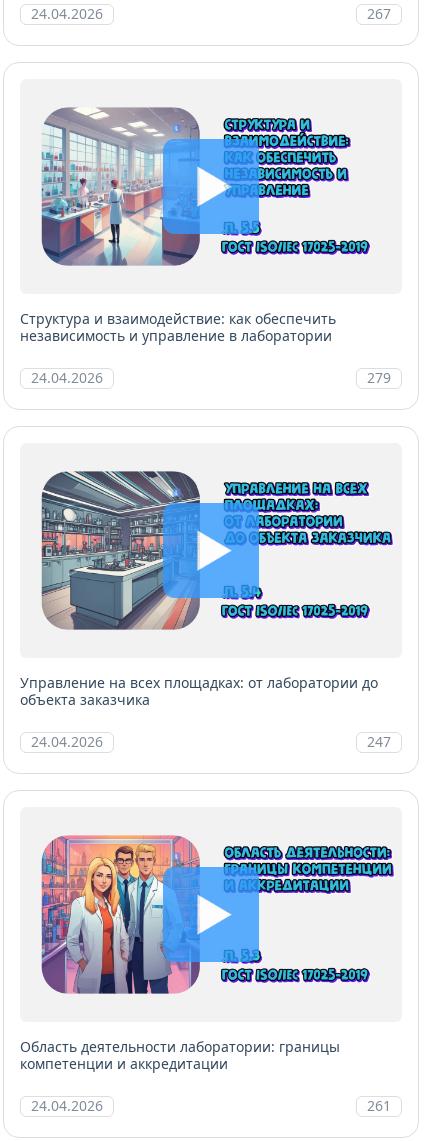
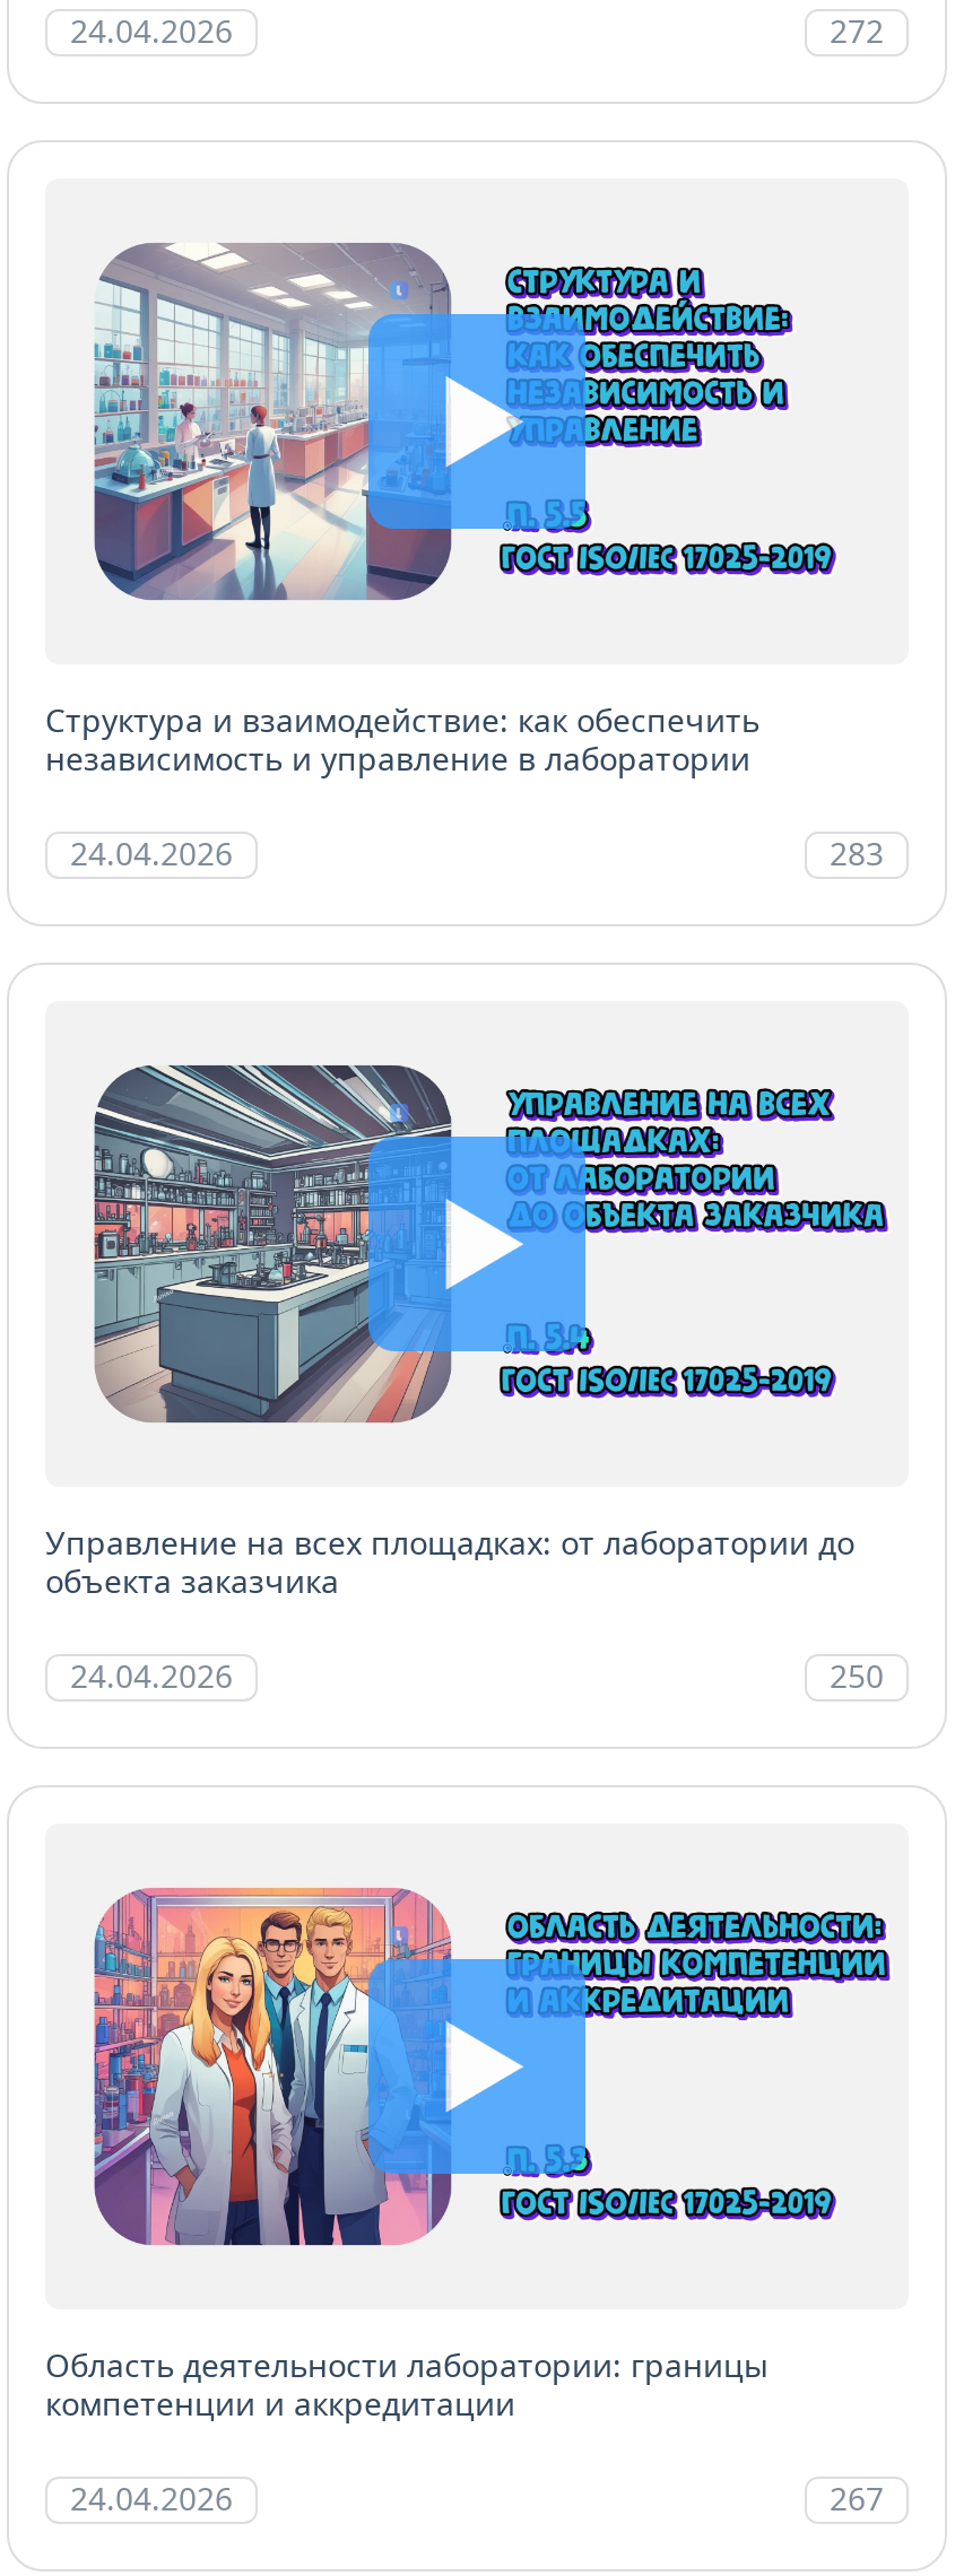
- 267
+ 272

- 279
+ 283

- 247
+ 250

- 261
+ 267
